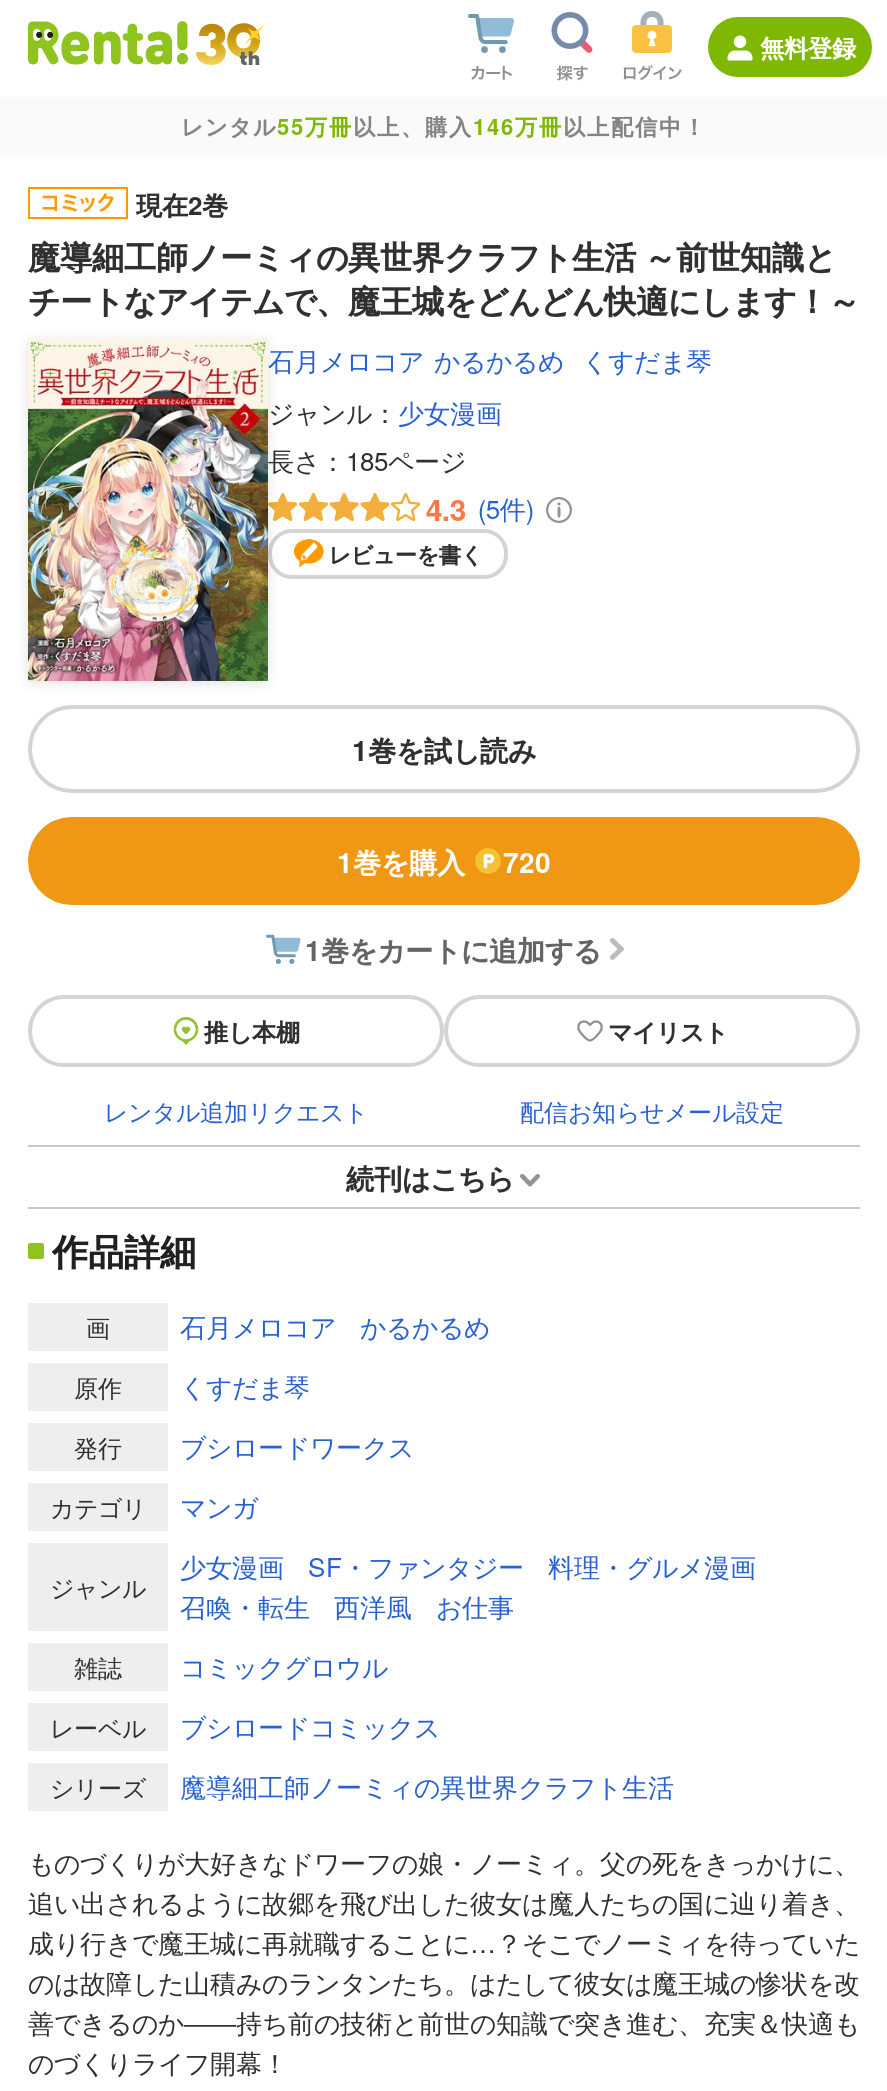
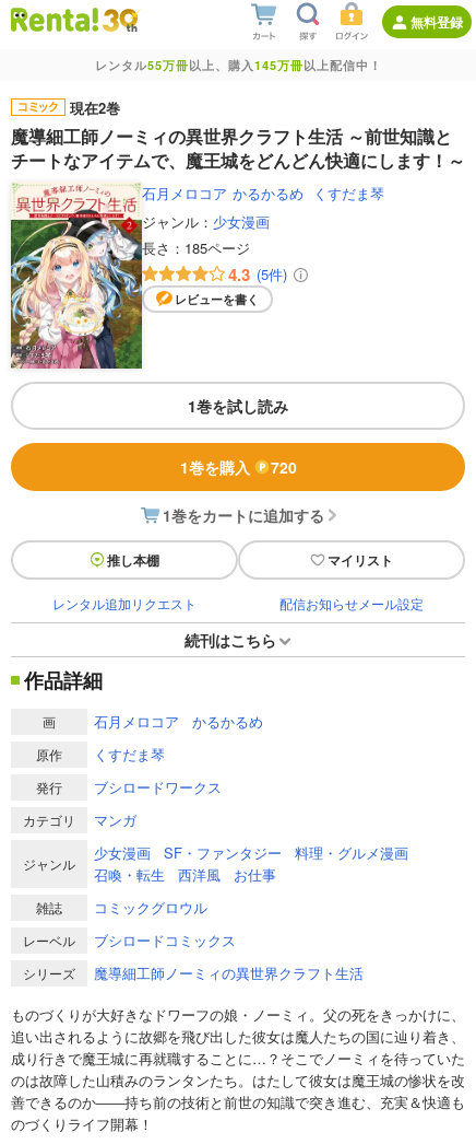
- レンタル55万冊以上、購入146万冊以上配信中！
+ レンタル55万冊以上、購入145万冊以上配信中！
